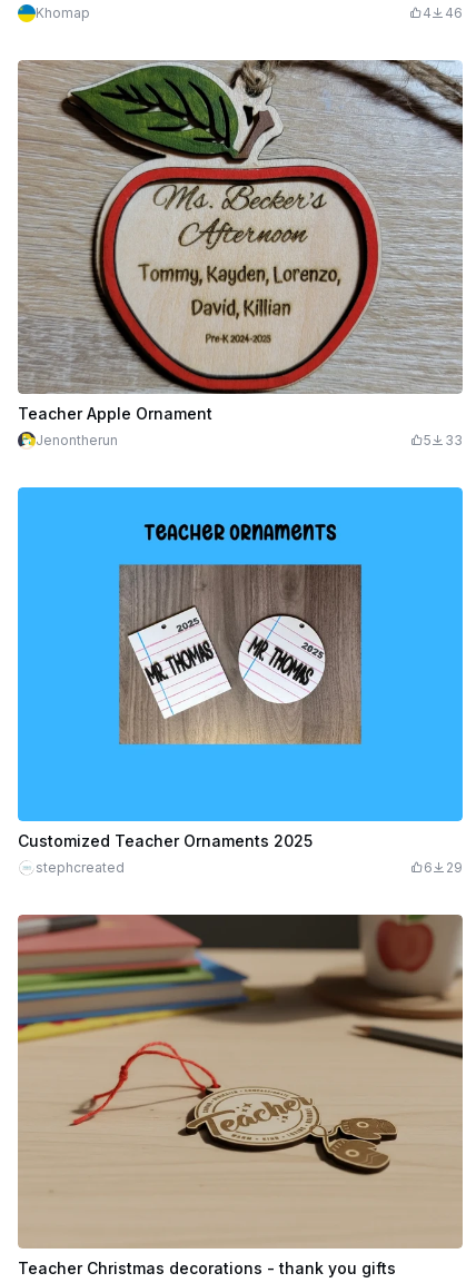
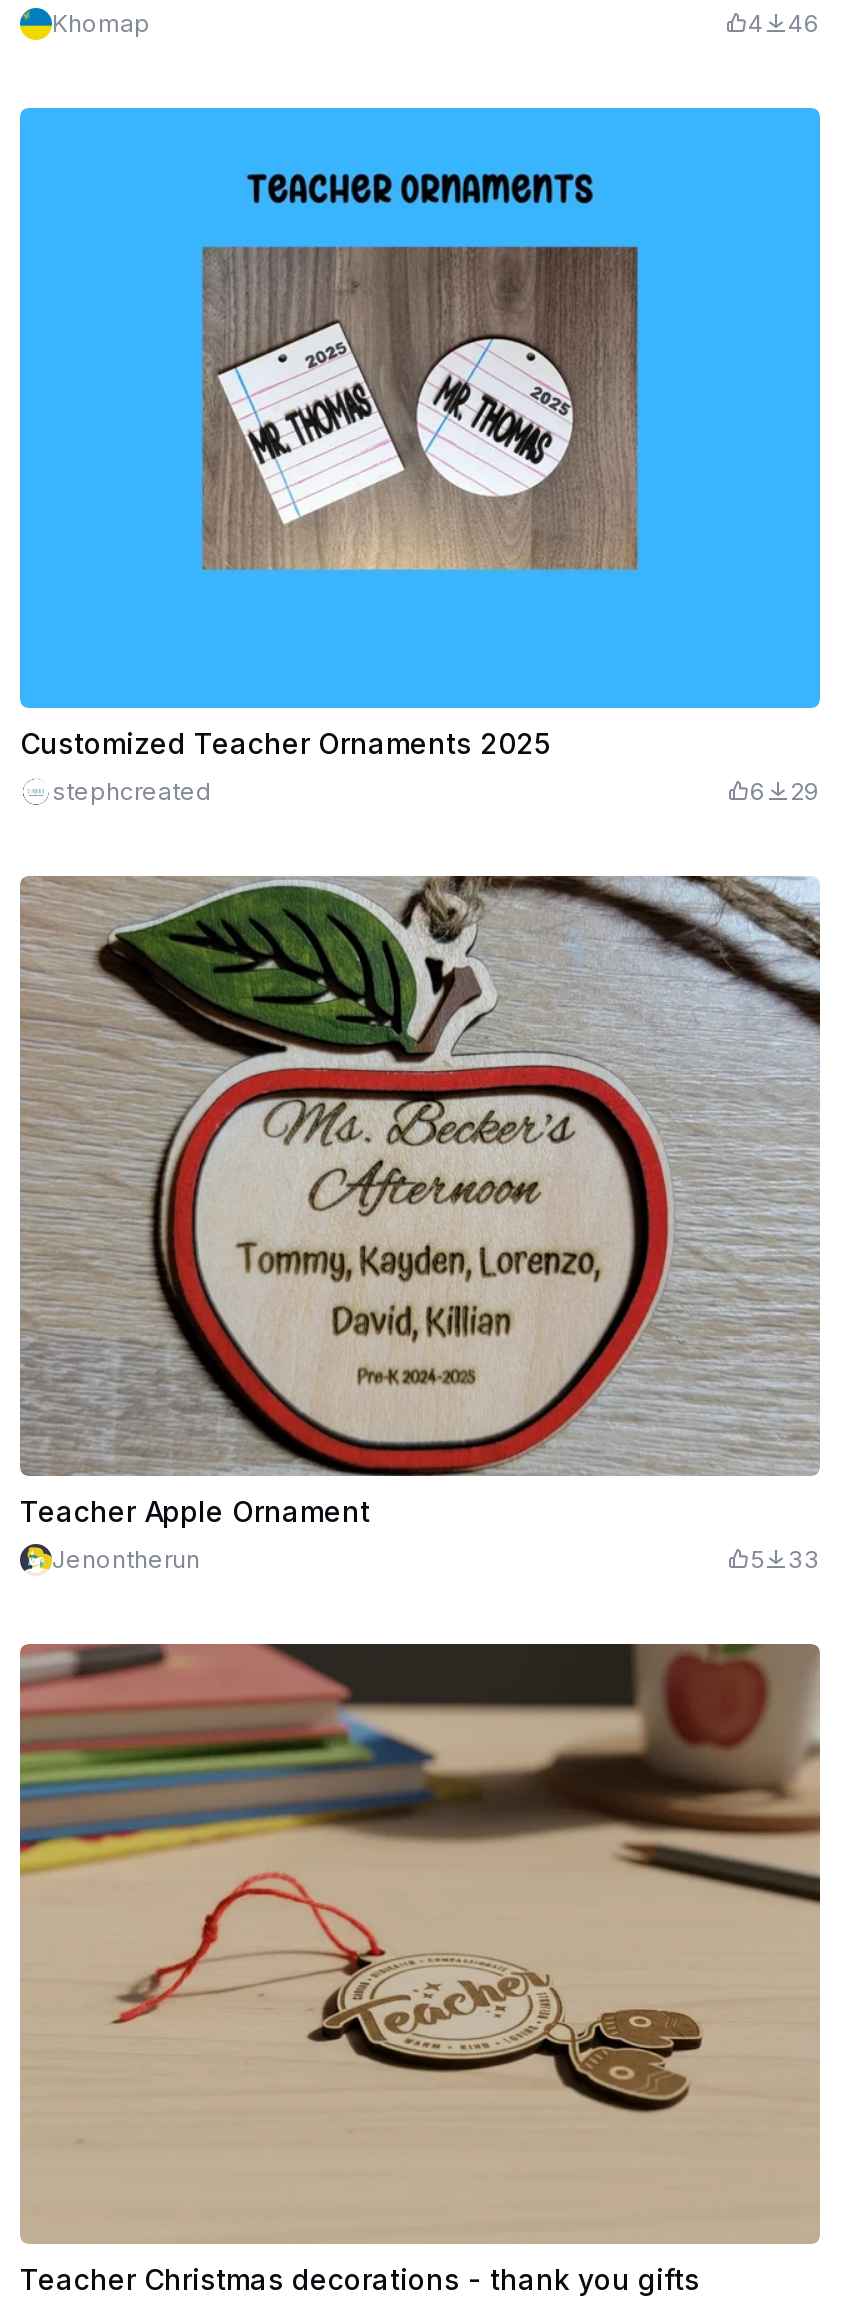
moved down: [image] | Teacher Apple Ornament | Jenontherun | 5 | 33

moved up: [image] | Customized Teacher Ornaments 2025 | stephcreated | 6 | 29
